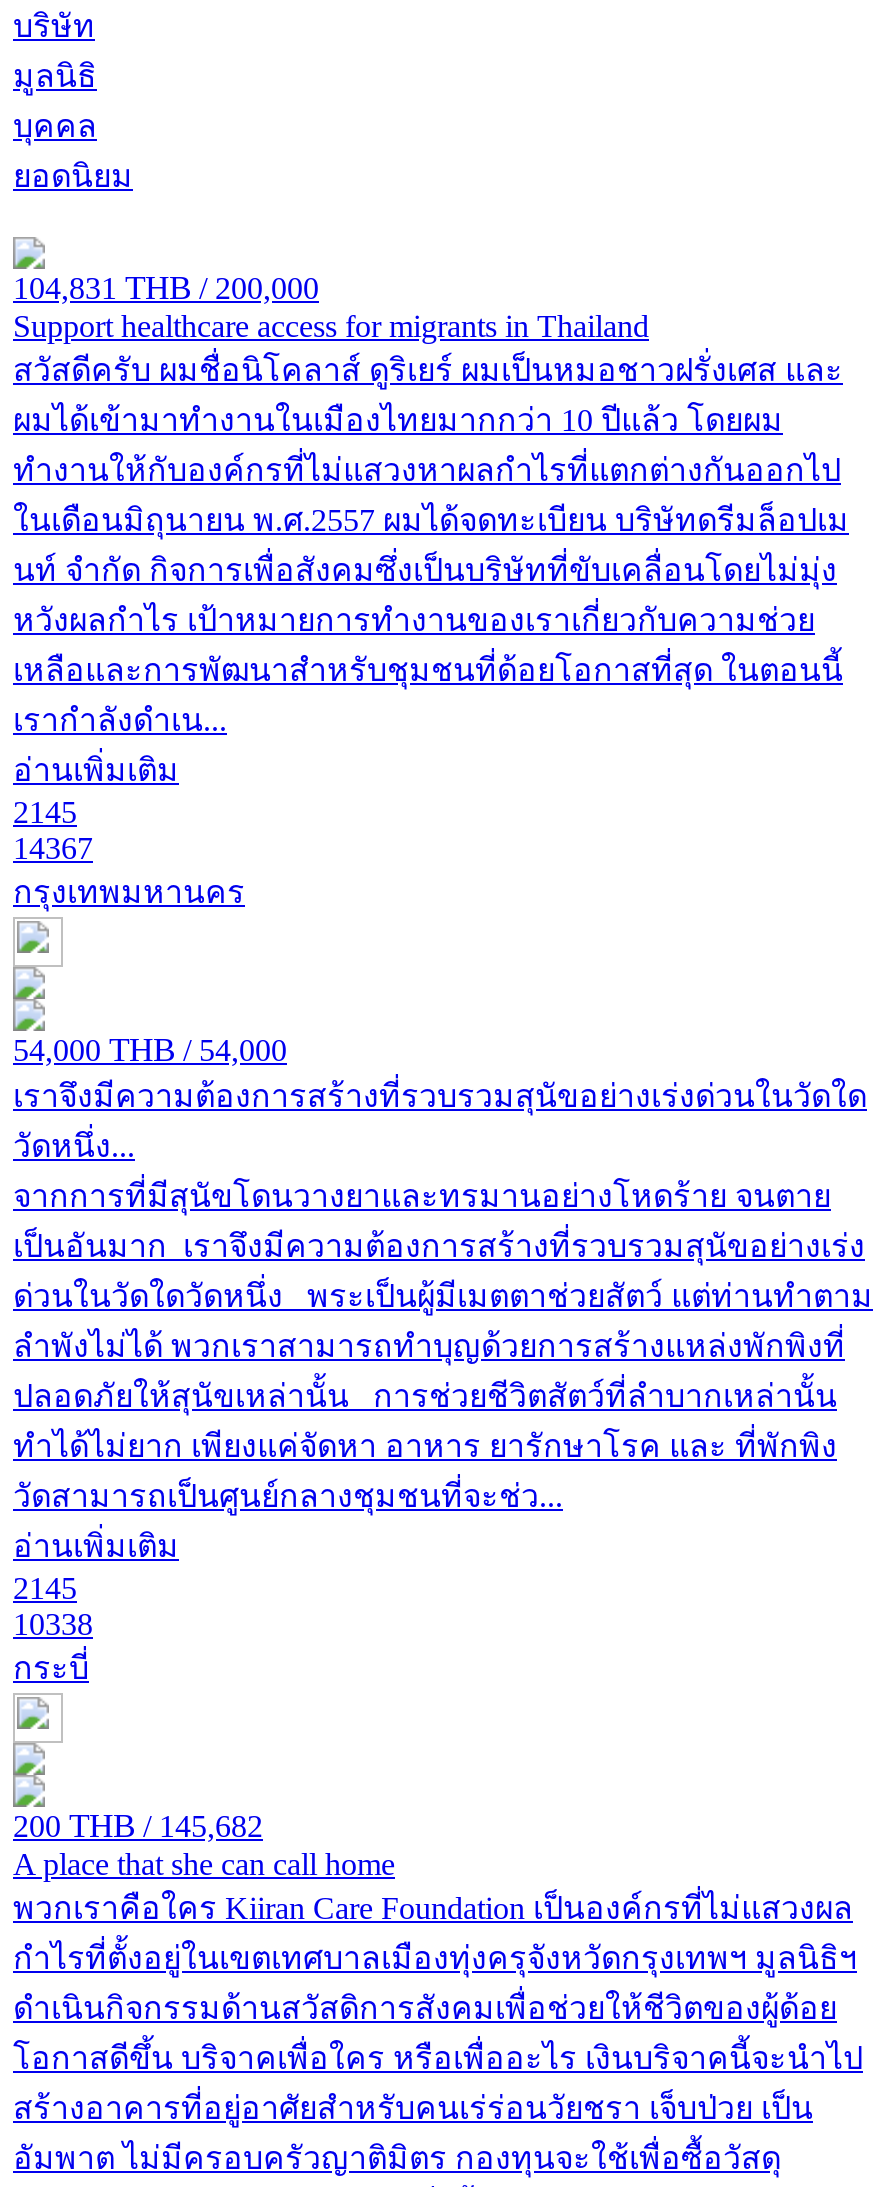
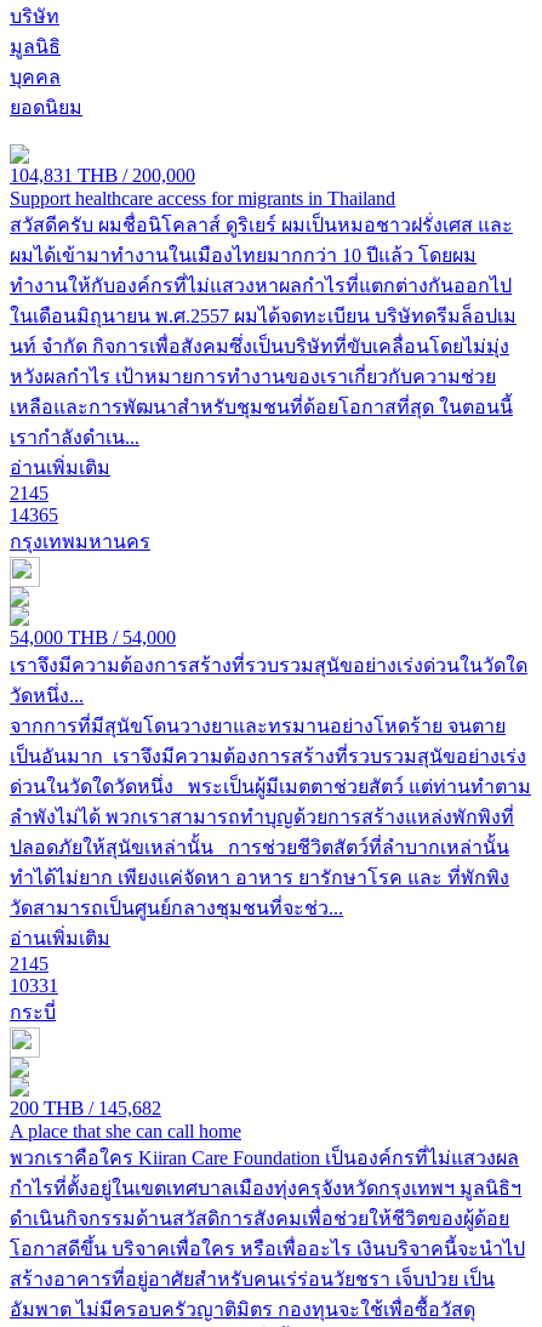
- 14367
+ 14365

- 10338
+ 10331
